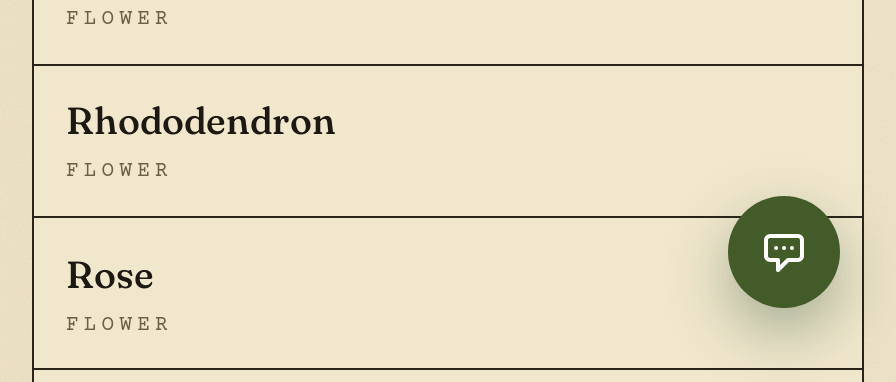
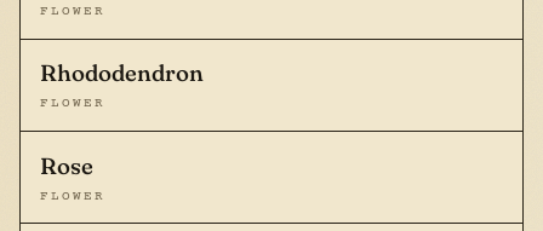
- [image]
